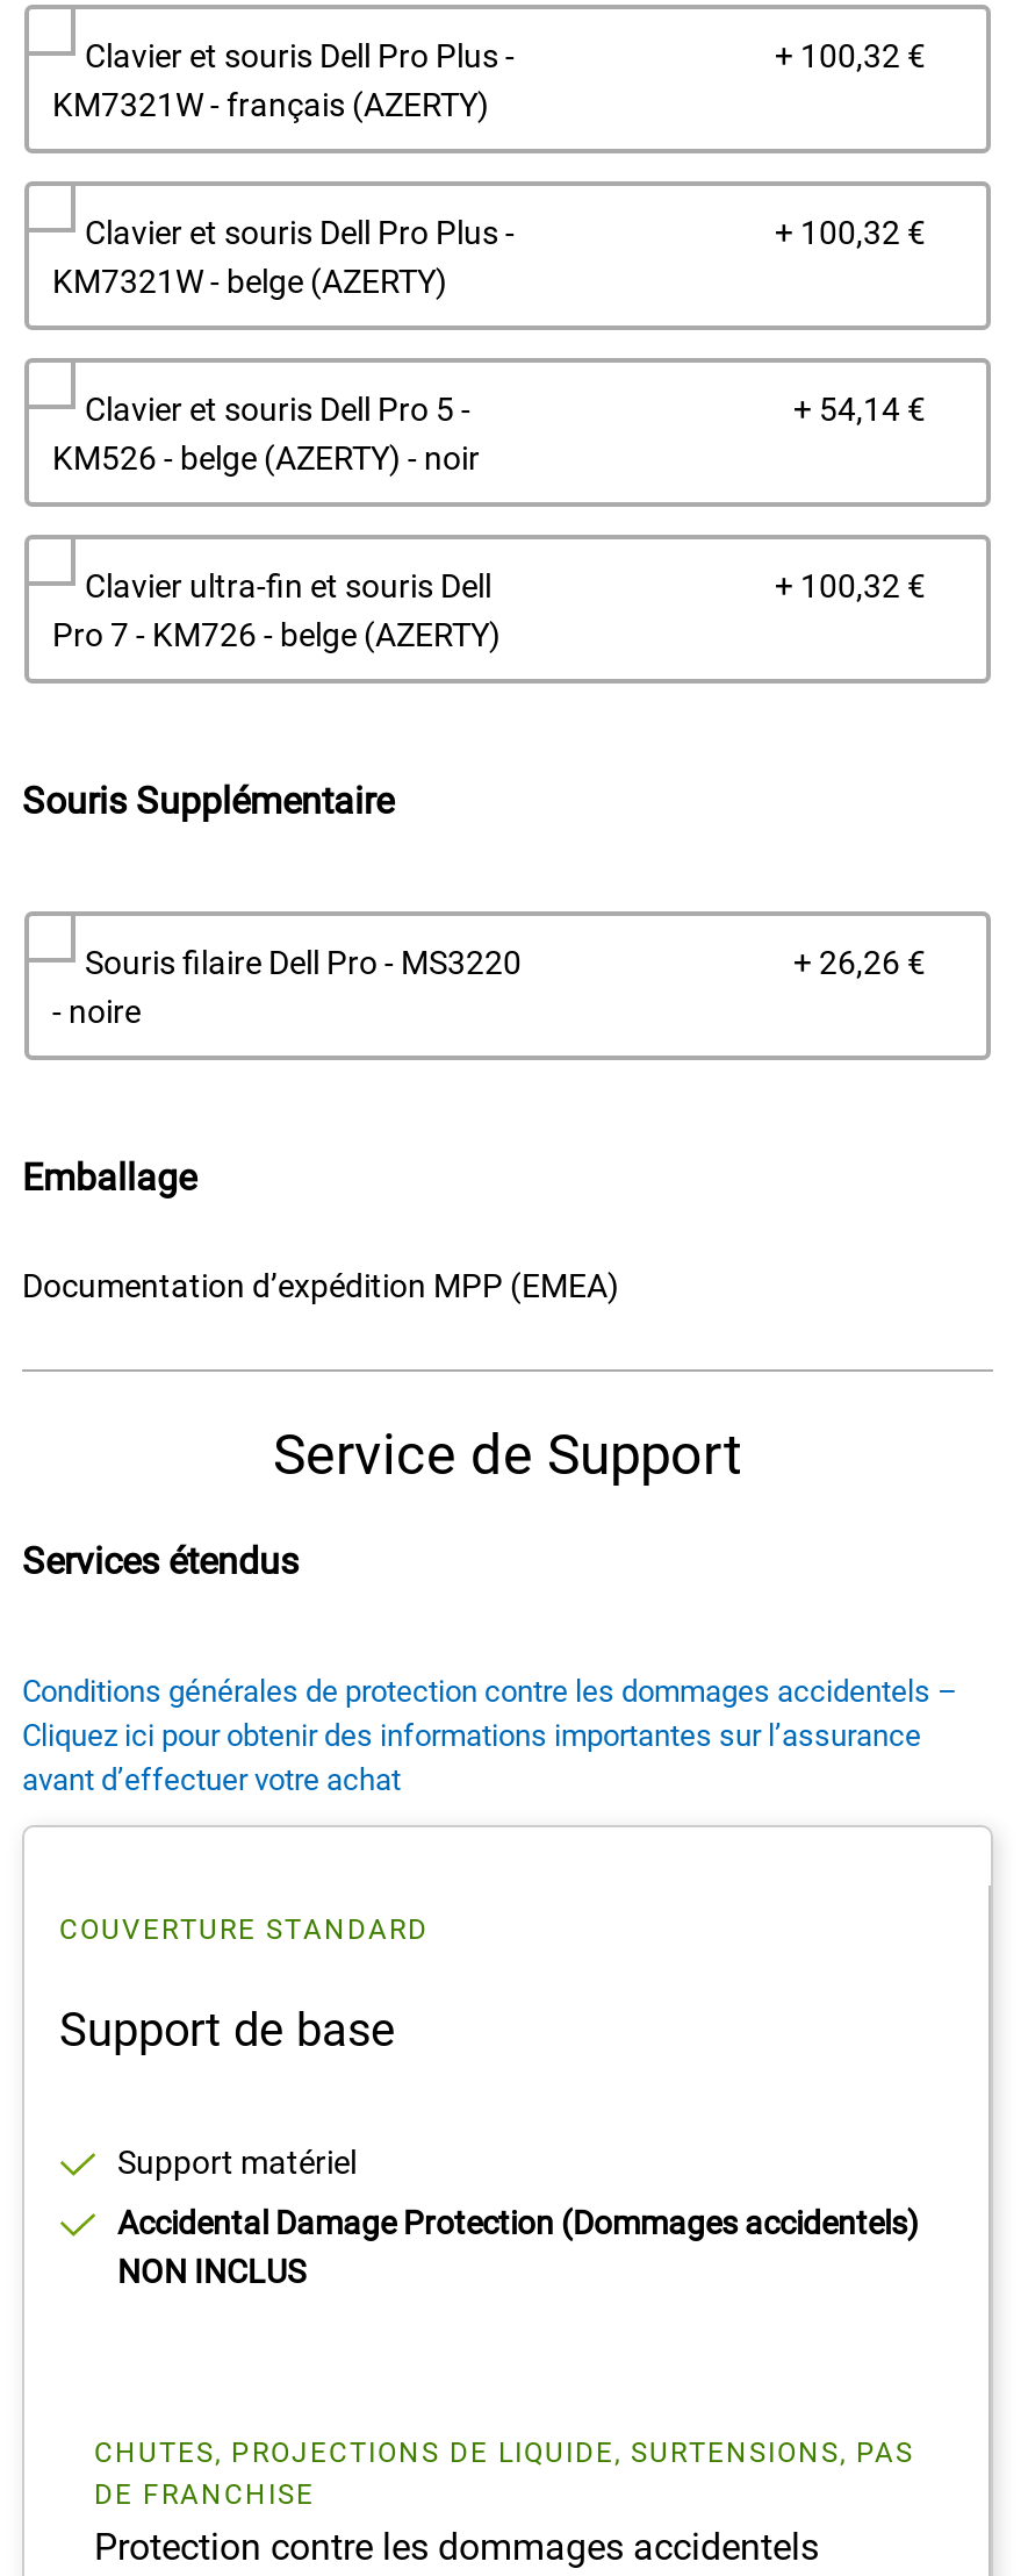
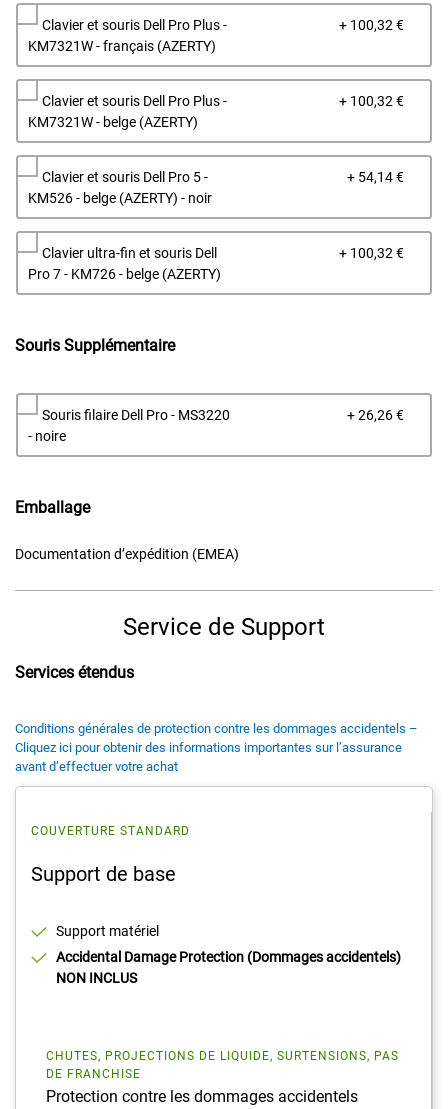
- Documentation d’expédition MPP (EMEA)
+ Documentation d’expédition (EMEA)
